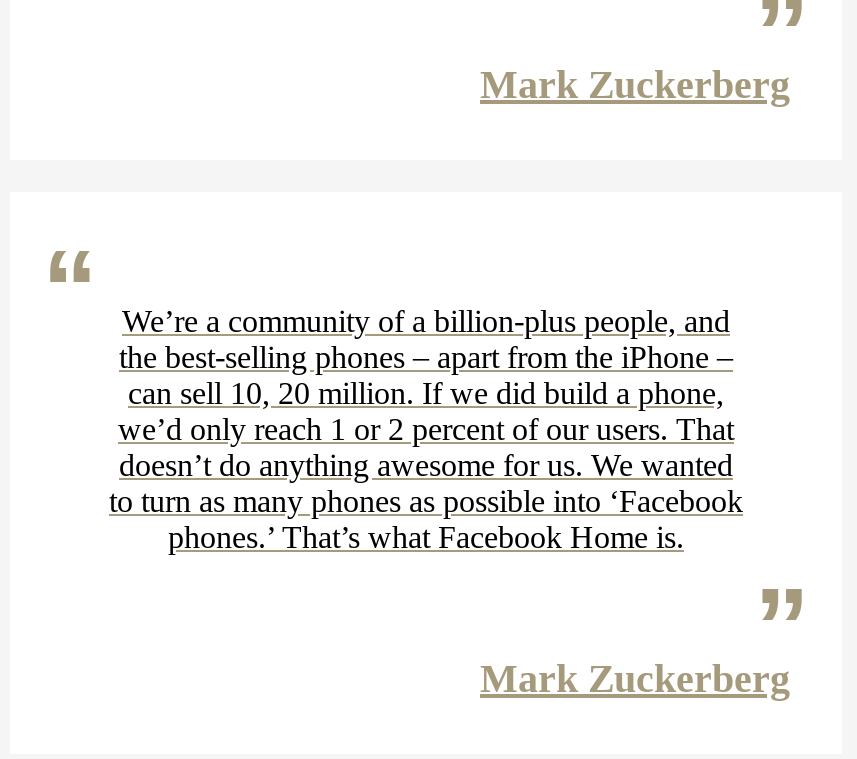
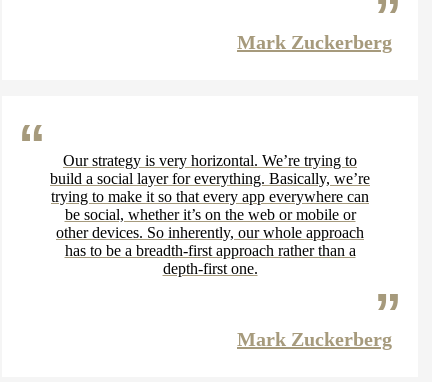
- We’re a community of a billion-plus people, and
- the best-selling phones – apart from the iPhone –
- can sell 10, 20 million. If we did build a phone,
- we’d only reach 1 or 2 percent of our users. That
- doesn’t do anything awesome for us. We wanted
- to turn as many phones as possible into ‘Facebook
- phones.’ That’s what Facebook Home is.
+ Our strategy is very horizontal. We’re trying to
+ build a social layer for everything. Basically, we’re
+ trying to make it so that every app everywhere can
+ be social, whether it’s on the web or mobile or
+ other devices. So inherently, our whole approach
+ has to be a breadth-first approach rather than a
+ depth-first one.
